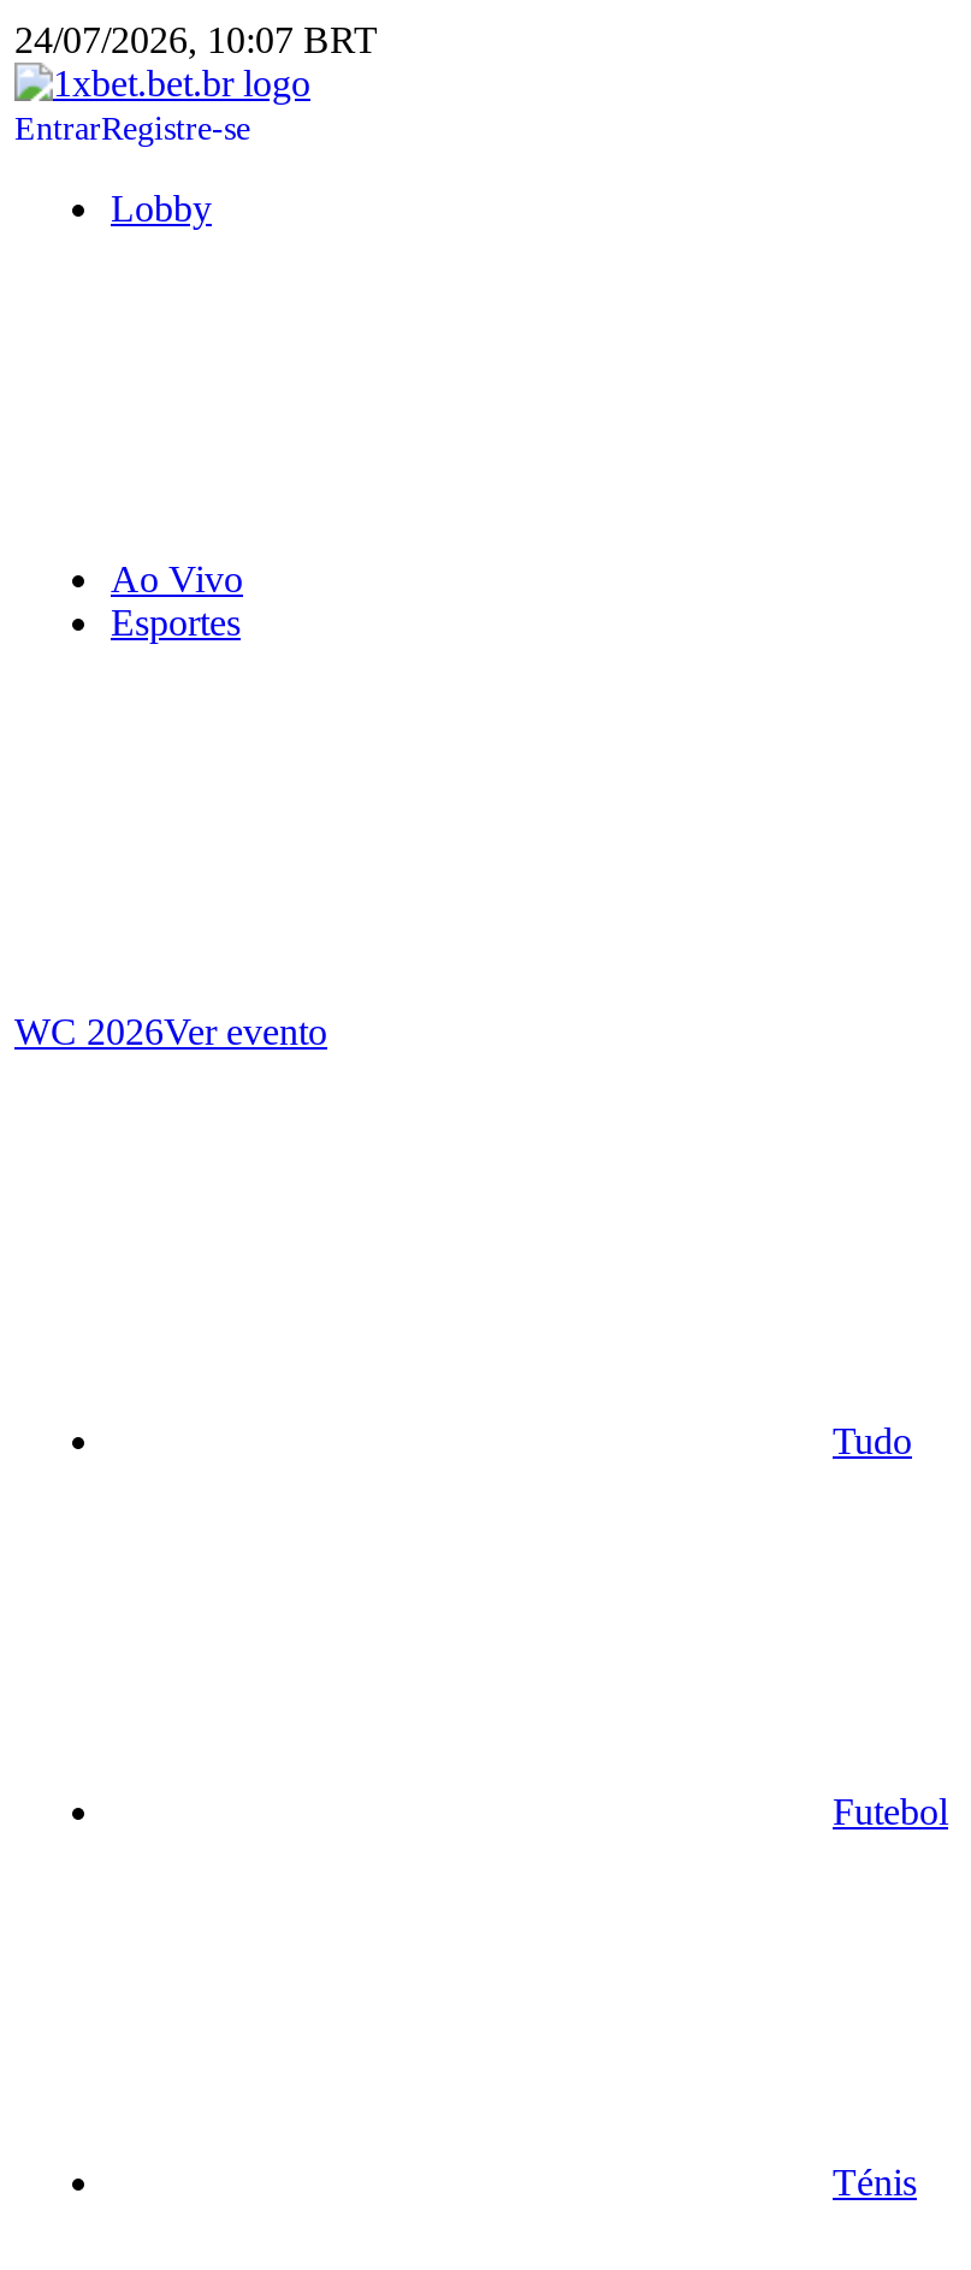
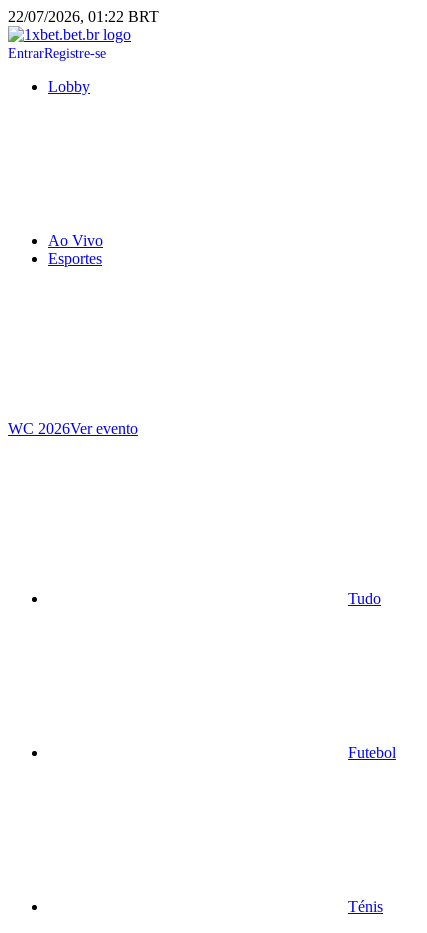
- 24/07/2026, 10:07 BRT
+ 22/07/2026, 01:22 BRT
